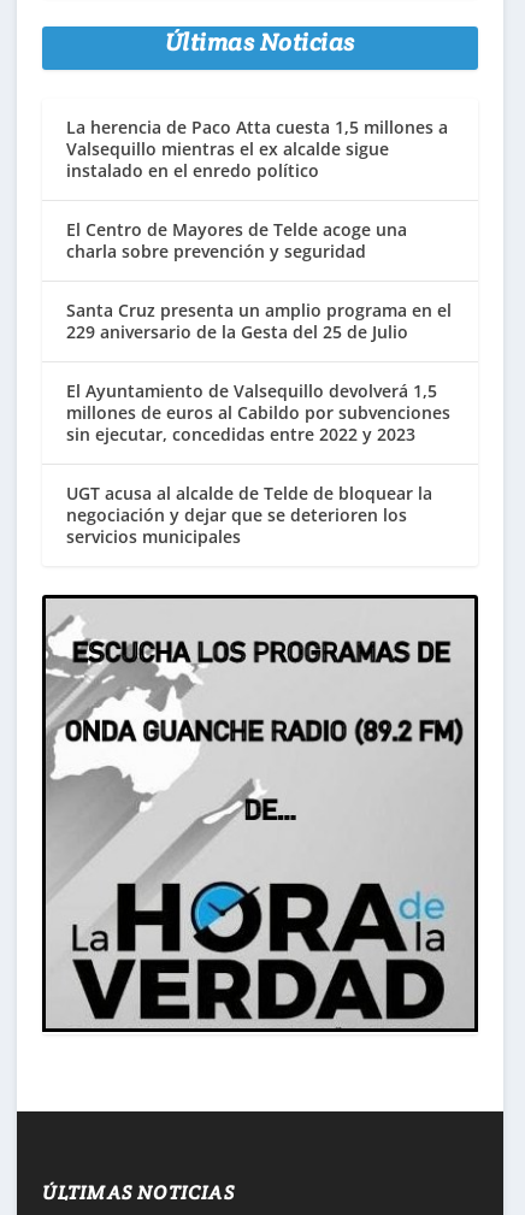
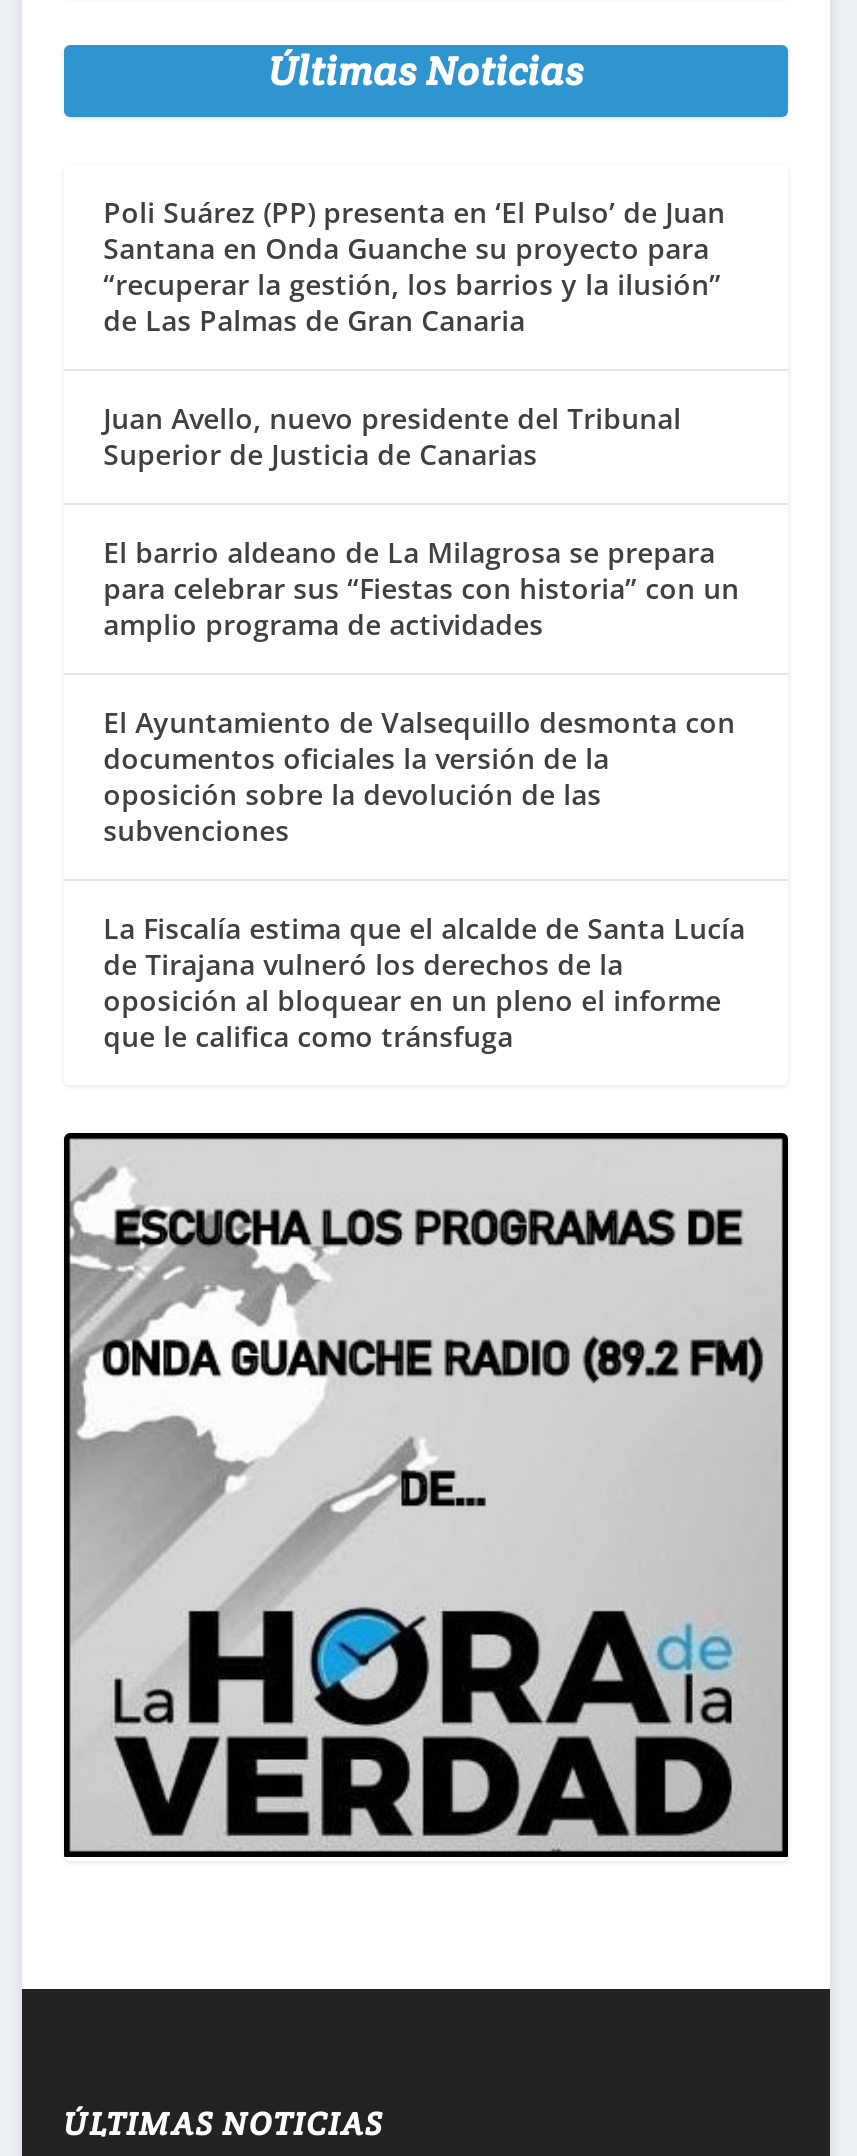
- La herencia de Paco Atta cuesta 1,5 millones a
- Valsequillo mientras el ex alcalde sigue
- instalado en el enredo político
+ Poli Suárez (PP) presenta en ‘El Pulso’ de Juan
+ Santana en Onda Guanche su proyecto para
+ “recuperar la gestión, los barrios y la ilusión”
+ de Las Palmas de Gran Canaria

- El Centro de Mayores de Telde acoge una
- charla sobre prevención y seguridad
+ Juan Avello, nuevo presidente del Tribunal
+ Superior de Justicia de Canarias

- Santa Cruz presenta un amplio programa en el
- 229 aniversario de la Gesta del 25 de Julio
+ El barrio aldeano de La Milagrosa se prepara
+ para celebrar sus “Fiestas con historia” con un
+ amplio programa de actividades

- El Ayuntamiento de Valsequillo devolverá 1,5
- millones de euros al Cabildo por subvenciones
- sin ejecutar, concedidas entre 2022 y 2023
+ El Ayuntamiento de Valsequillo desmonta con
+ documentos oficiales la versión de la
+ oposición sobre la devolución de las
+ subvenciones

- UGT acusa al alcalde de Telde de bloquear la
- negociación y dejar que se deterioren los
- servicios municipales
+ La Fiscalía estima que el alcalde de Santa Lucía
+ de Tirajana vulneró los derechos de la
+ oposición al bloquear en un pleno el informe
+ que le califica como tránsfuga
